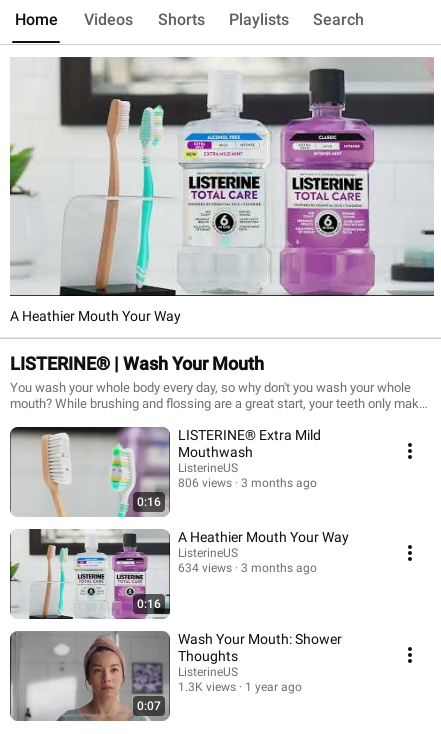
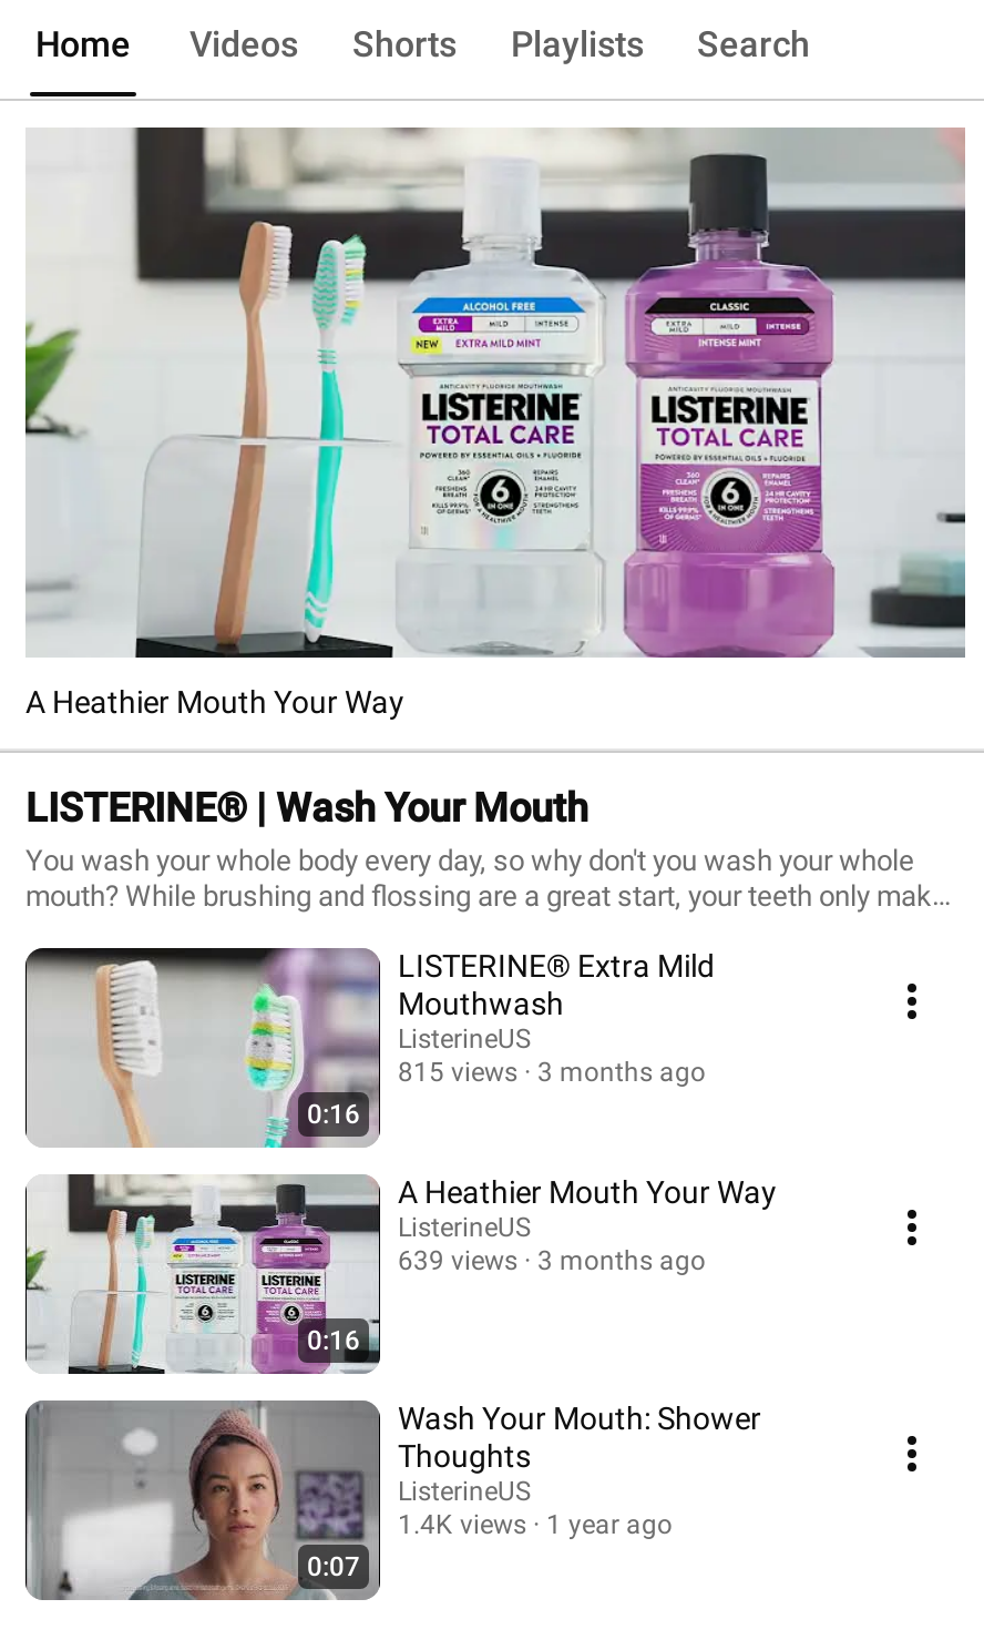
- 806 views
+ 815 views

- 634 views 3 months ago
+ 639 views 3 months ago

- 1.3K views 1 year ago
+ 1.4K views 1 year ago
